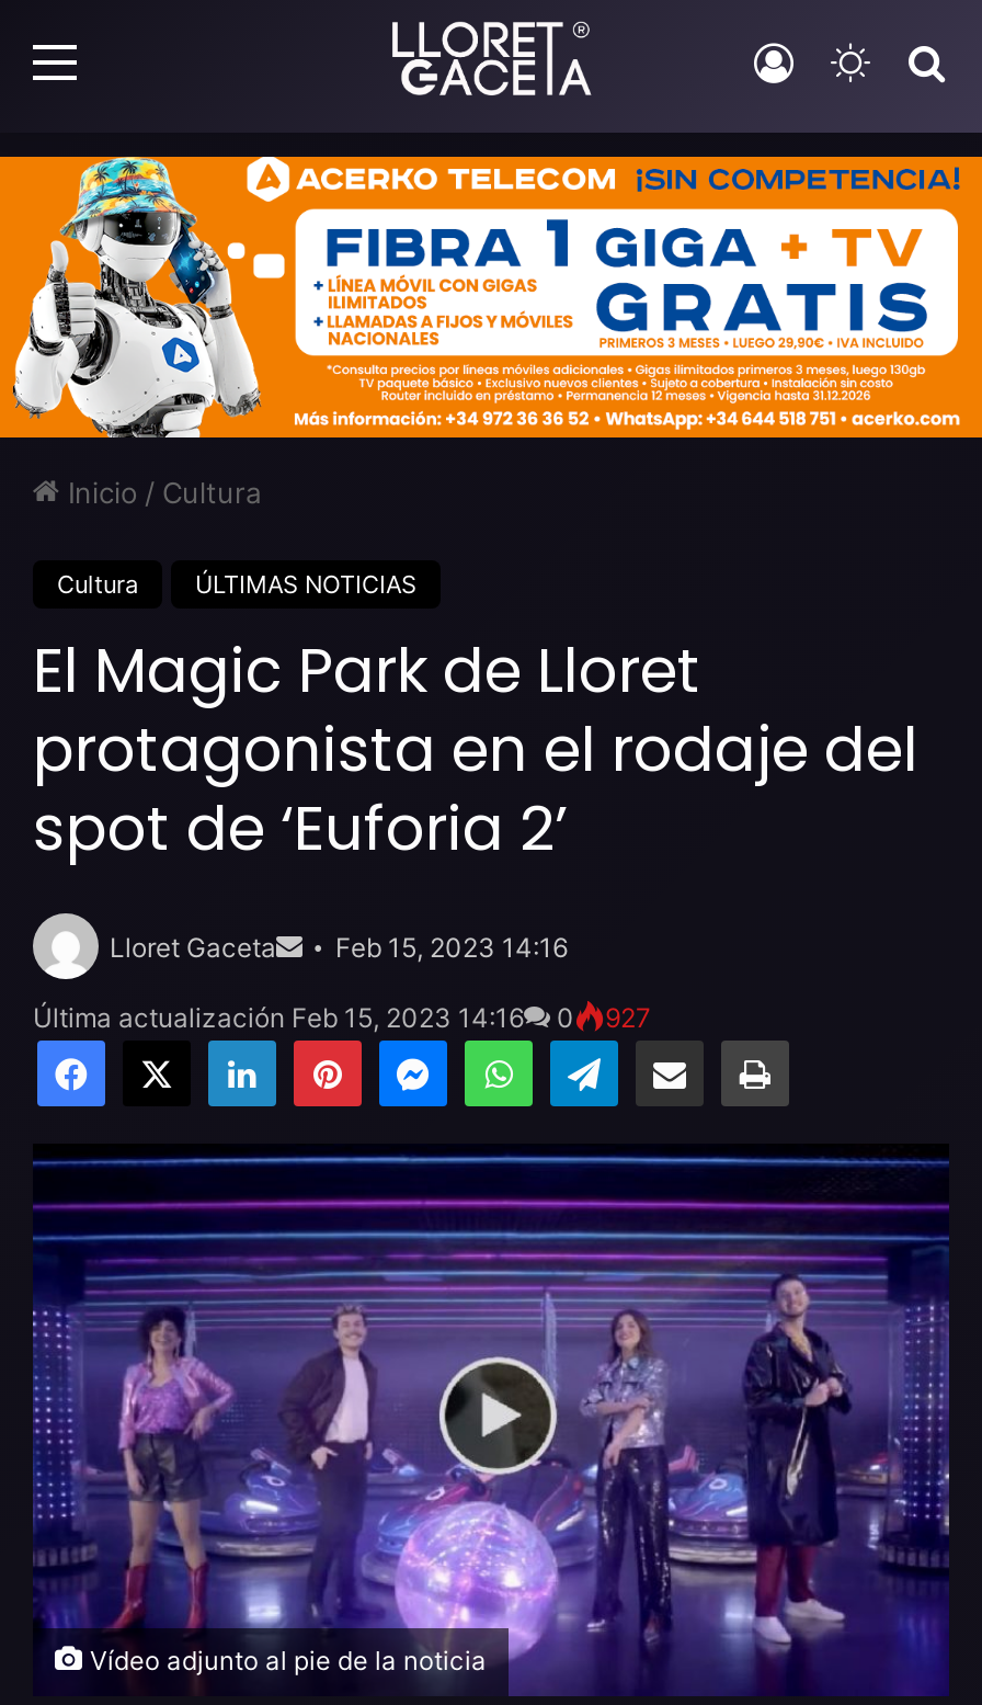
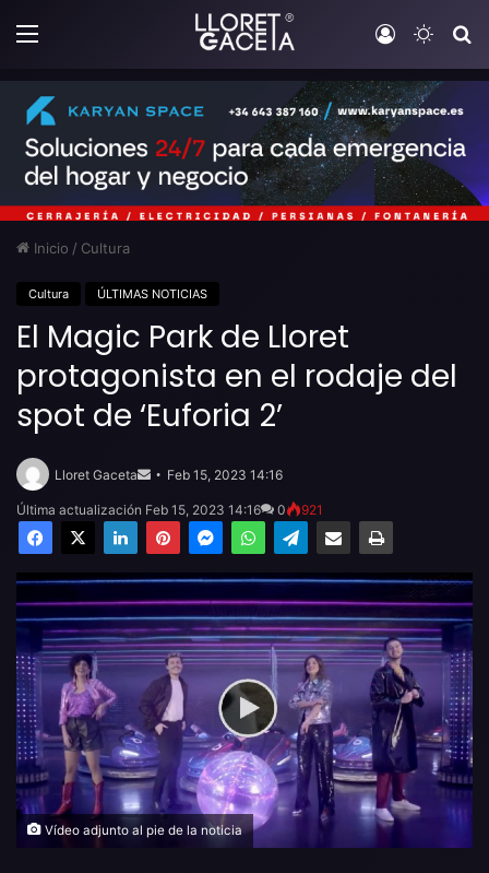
- [image]
+ [image]

- Última actualización Feb 15, 2023 14:16 0 927
+ Última actualización Feb 15, 2023 14:16 0 921
